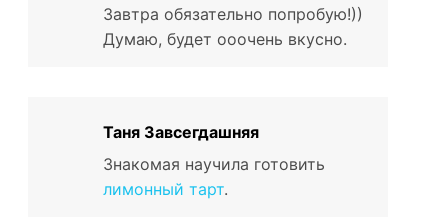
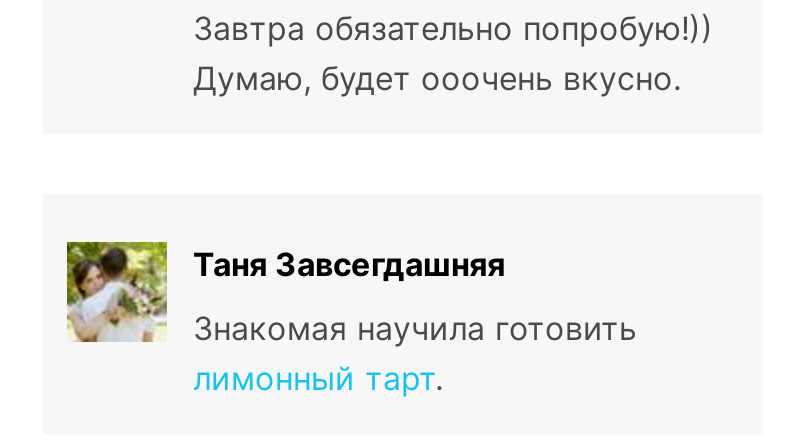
+ [image]
